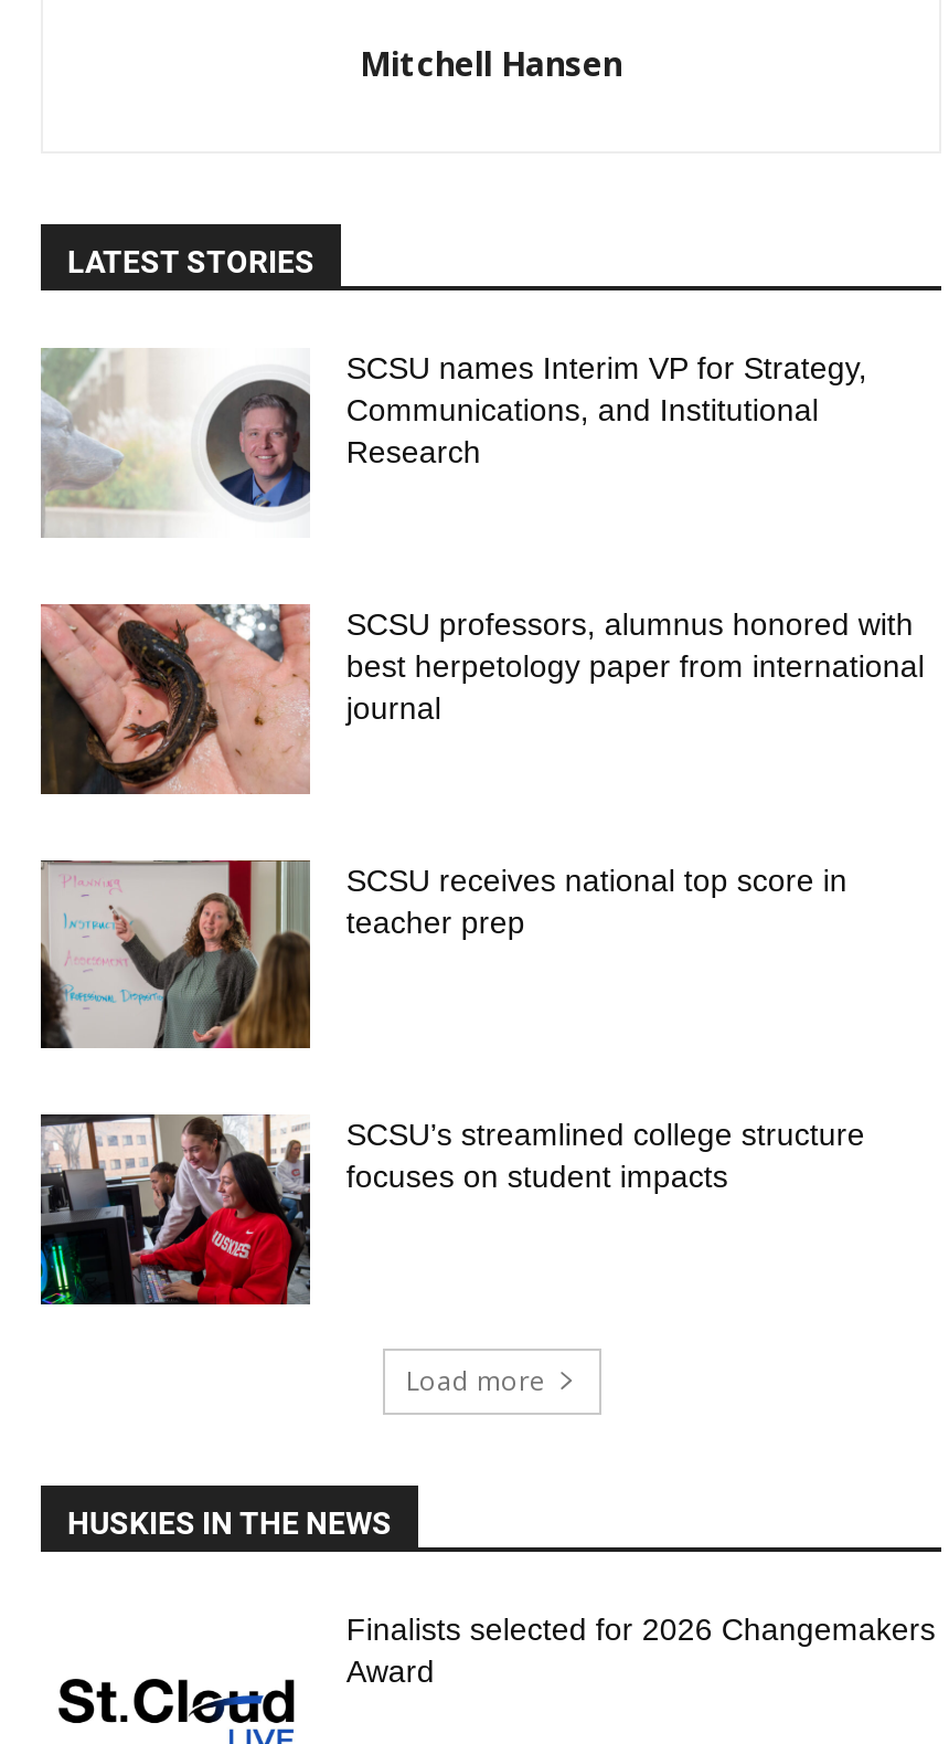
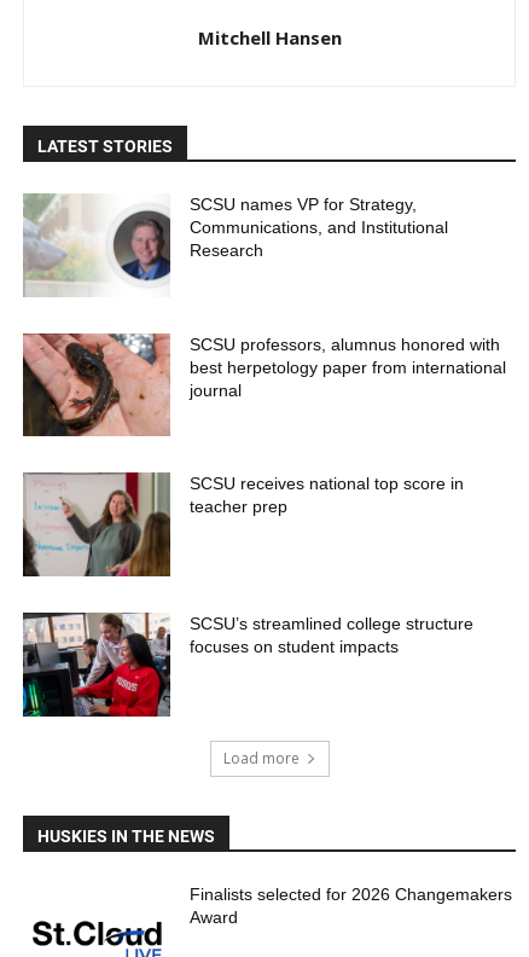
- SCSU names Interim VP for Strategy,
+ SCSU names VP for Strategy,
